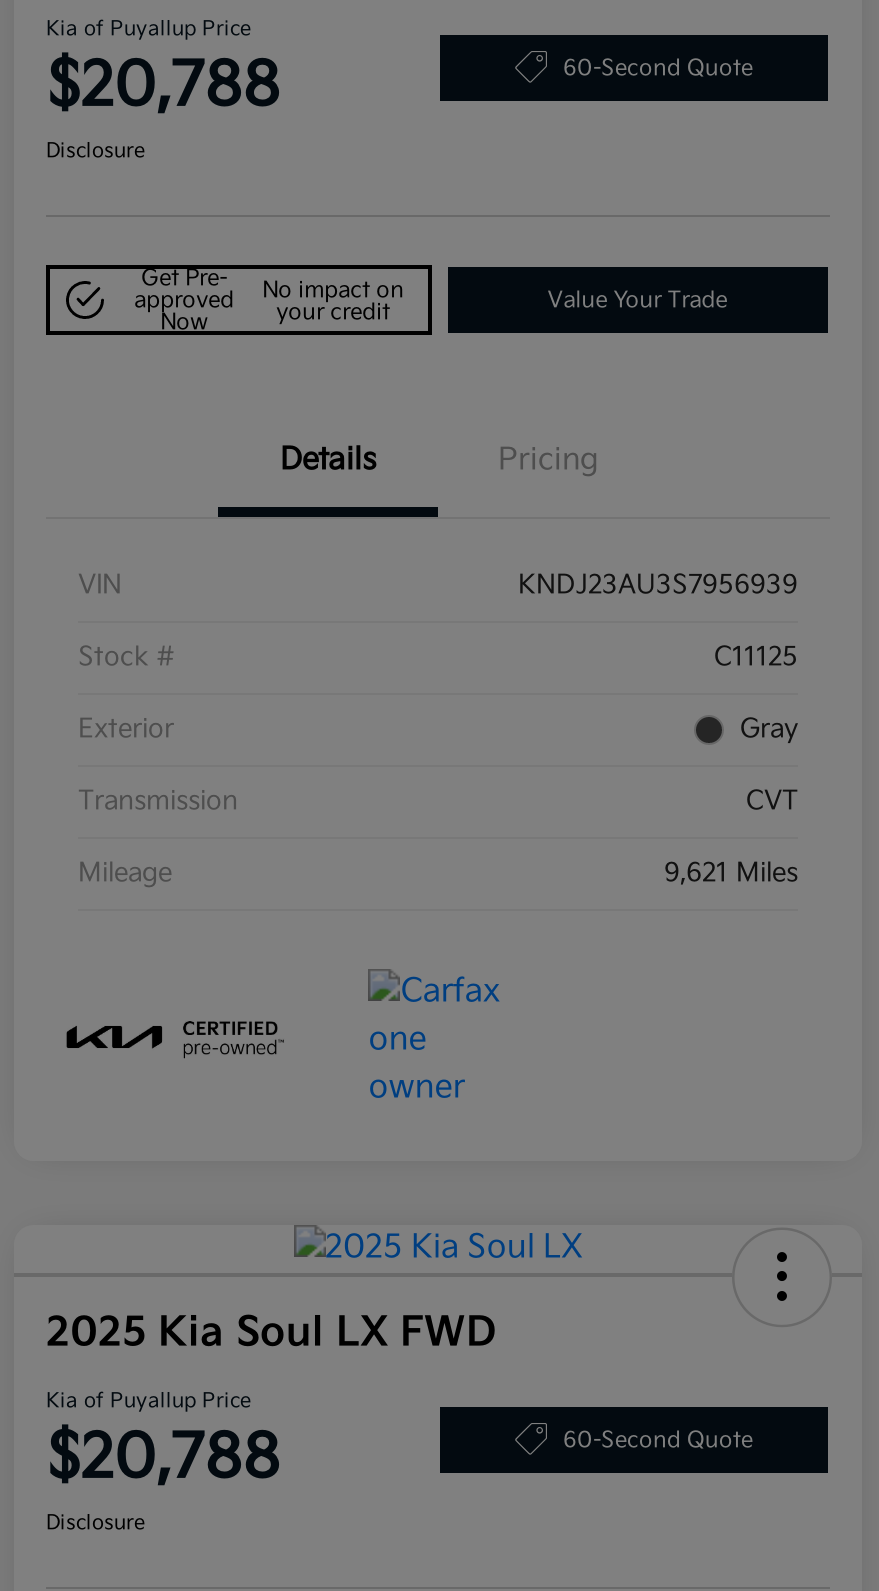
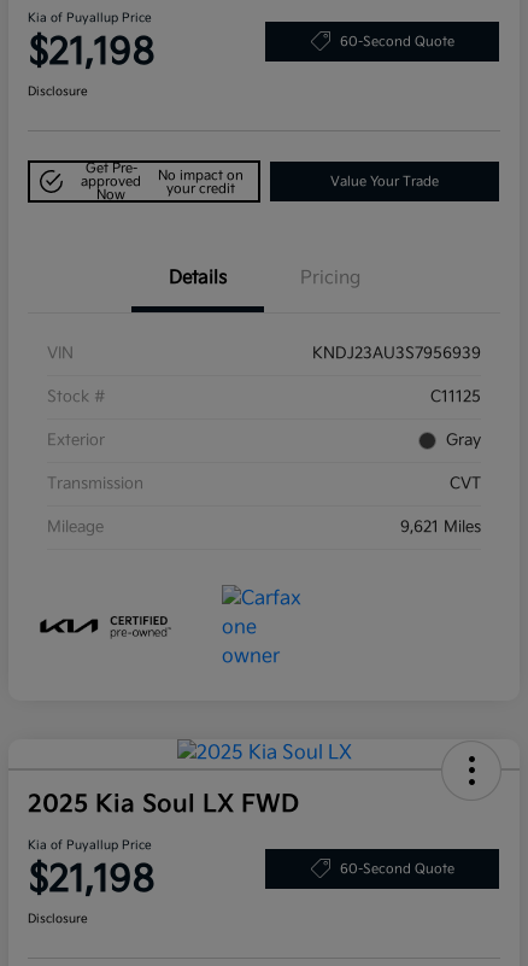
- $20,788
+ $21,198

- $20,788
+ $21,198
